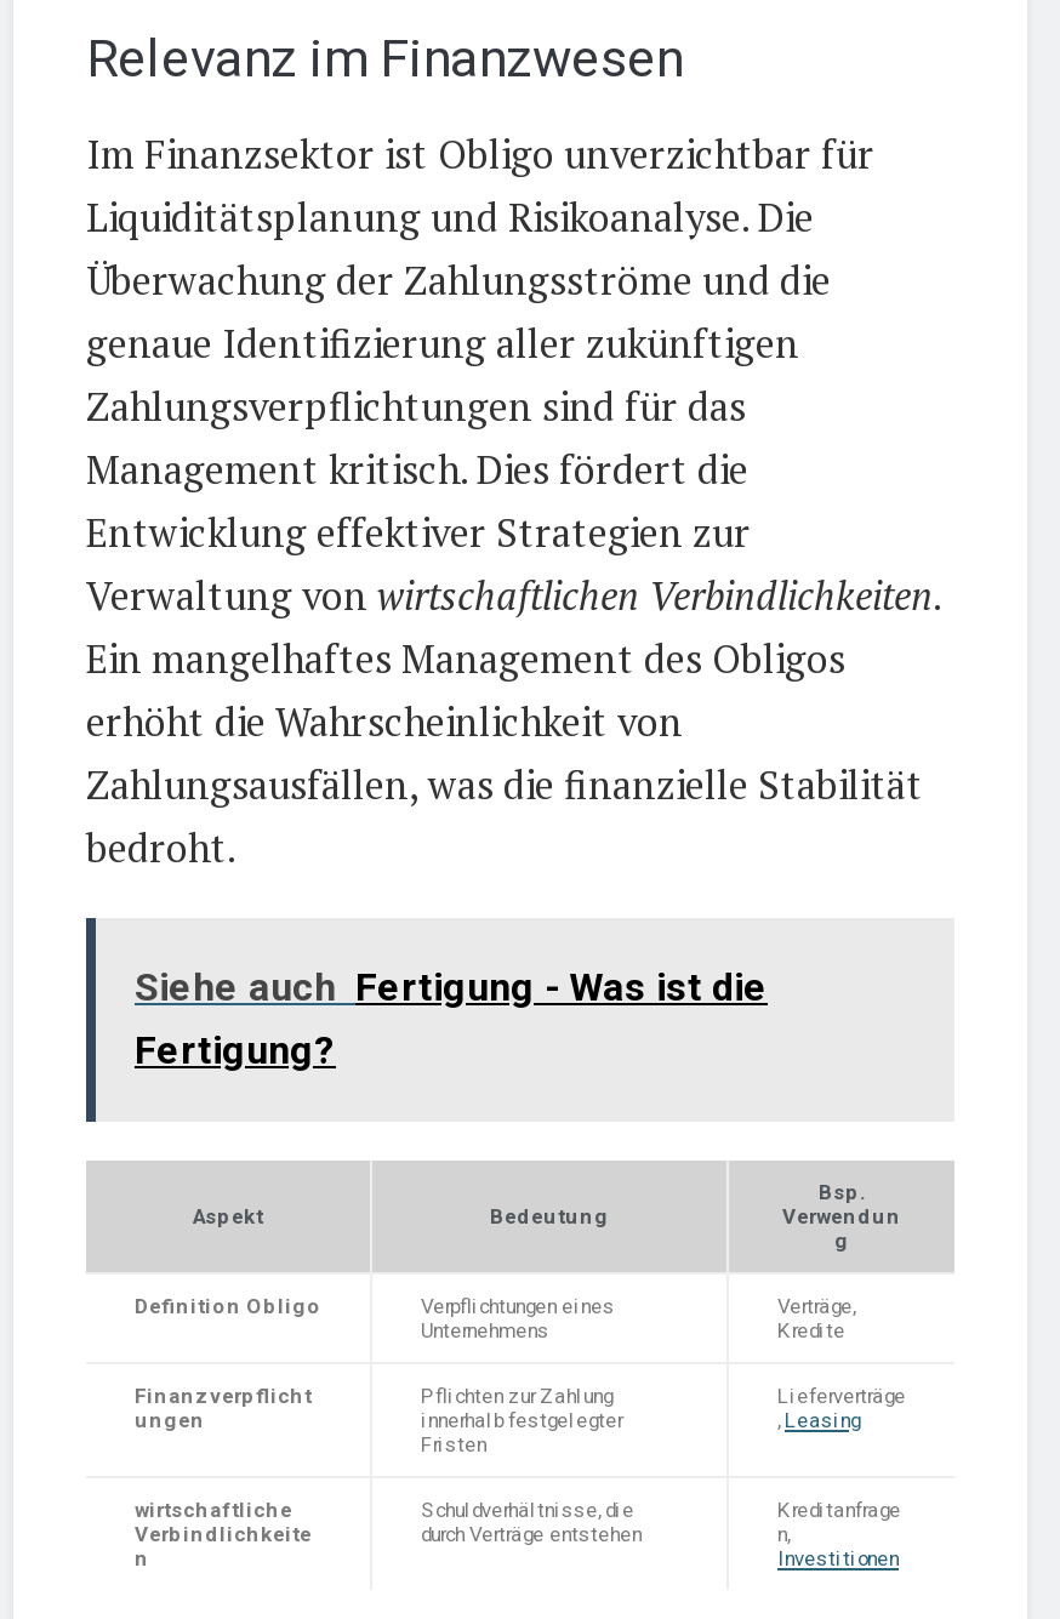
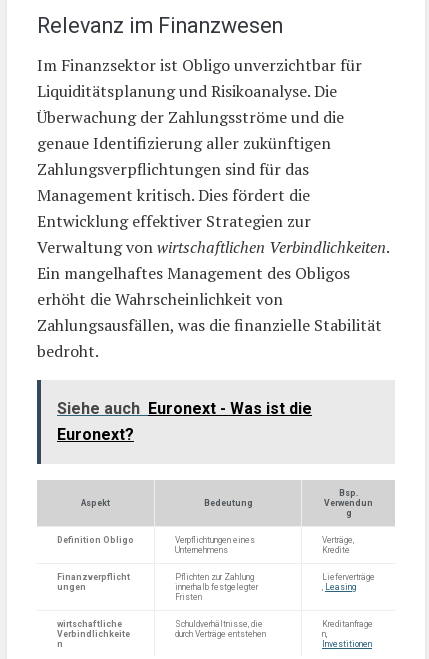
- Siehe auch Fertigung - Was ist die
- Fertigung?
+ Siehe auch Euronext - Was ist die
+ Euronext?
